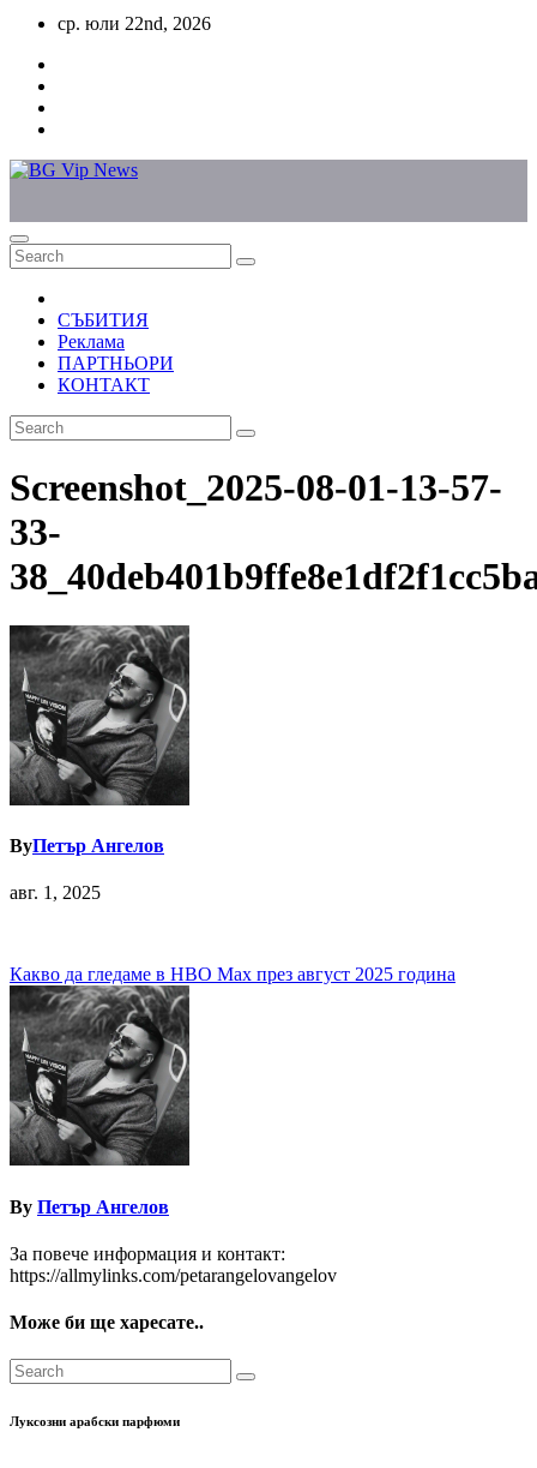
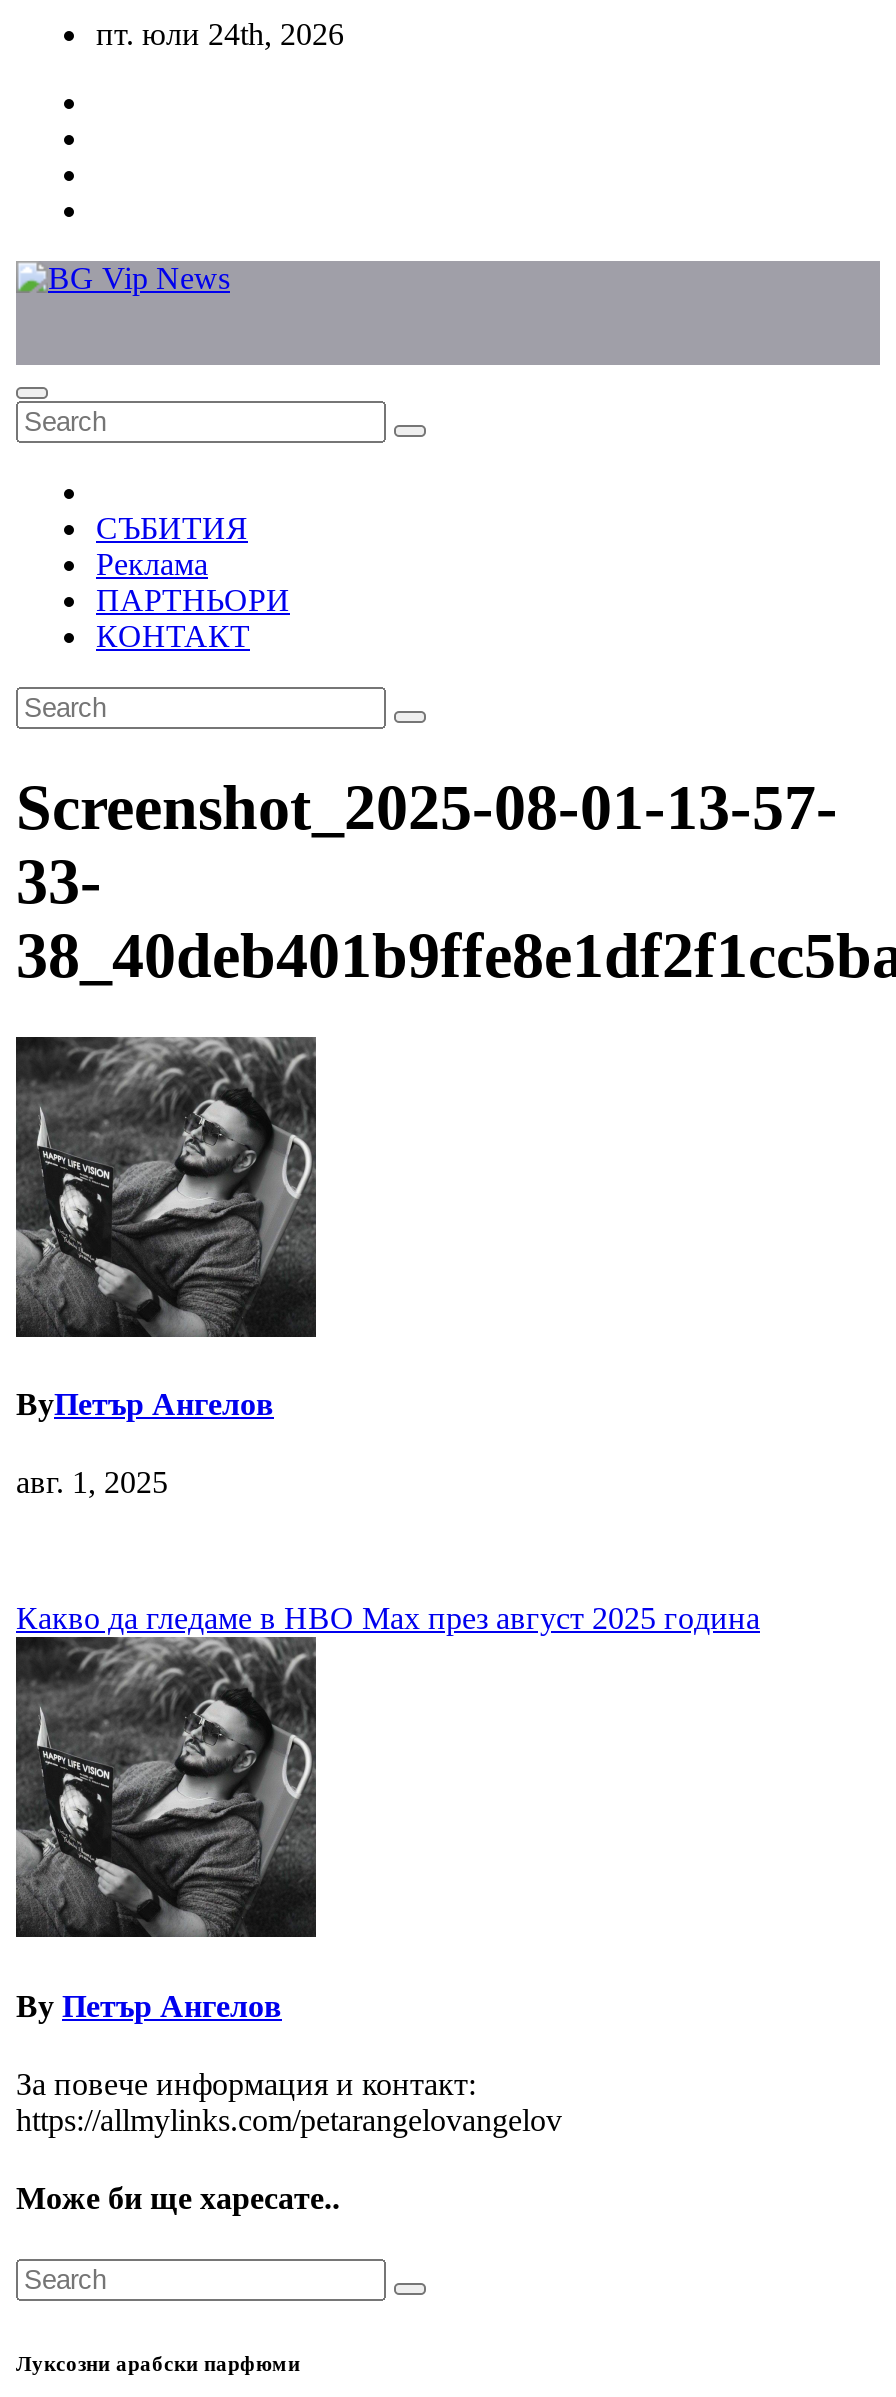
- ср. юли 22nd, 2026
+ пт. юли 24th, 2026
